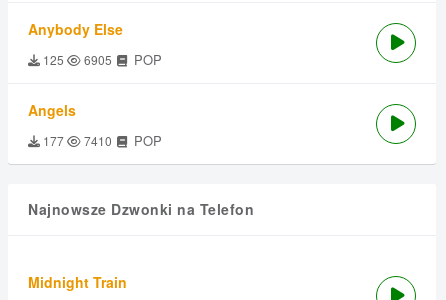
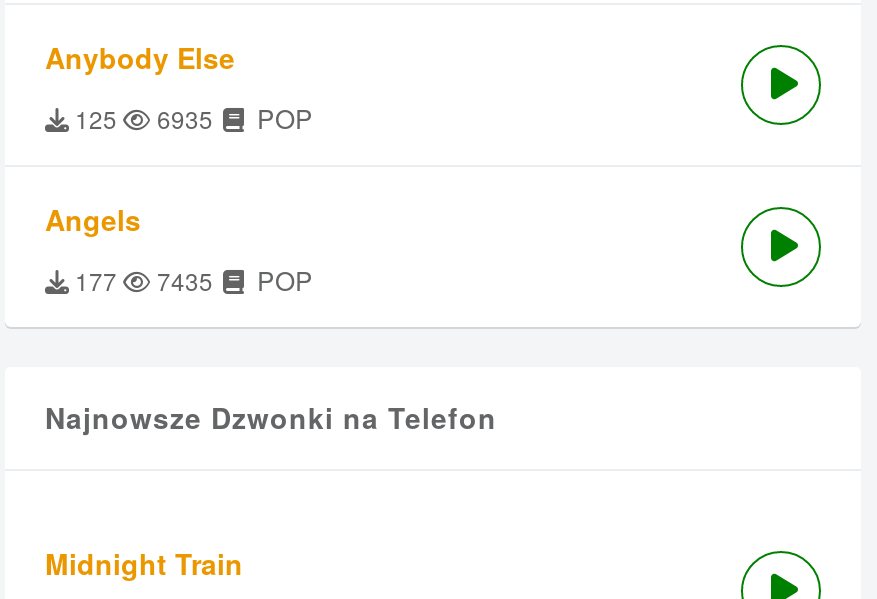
- 125 6905 POP
+ 125 6935 POP

- 177 7410 POP
+ 177 7435 POP
